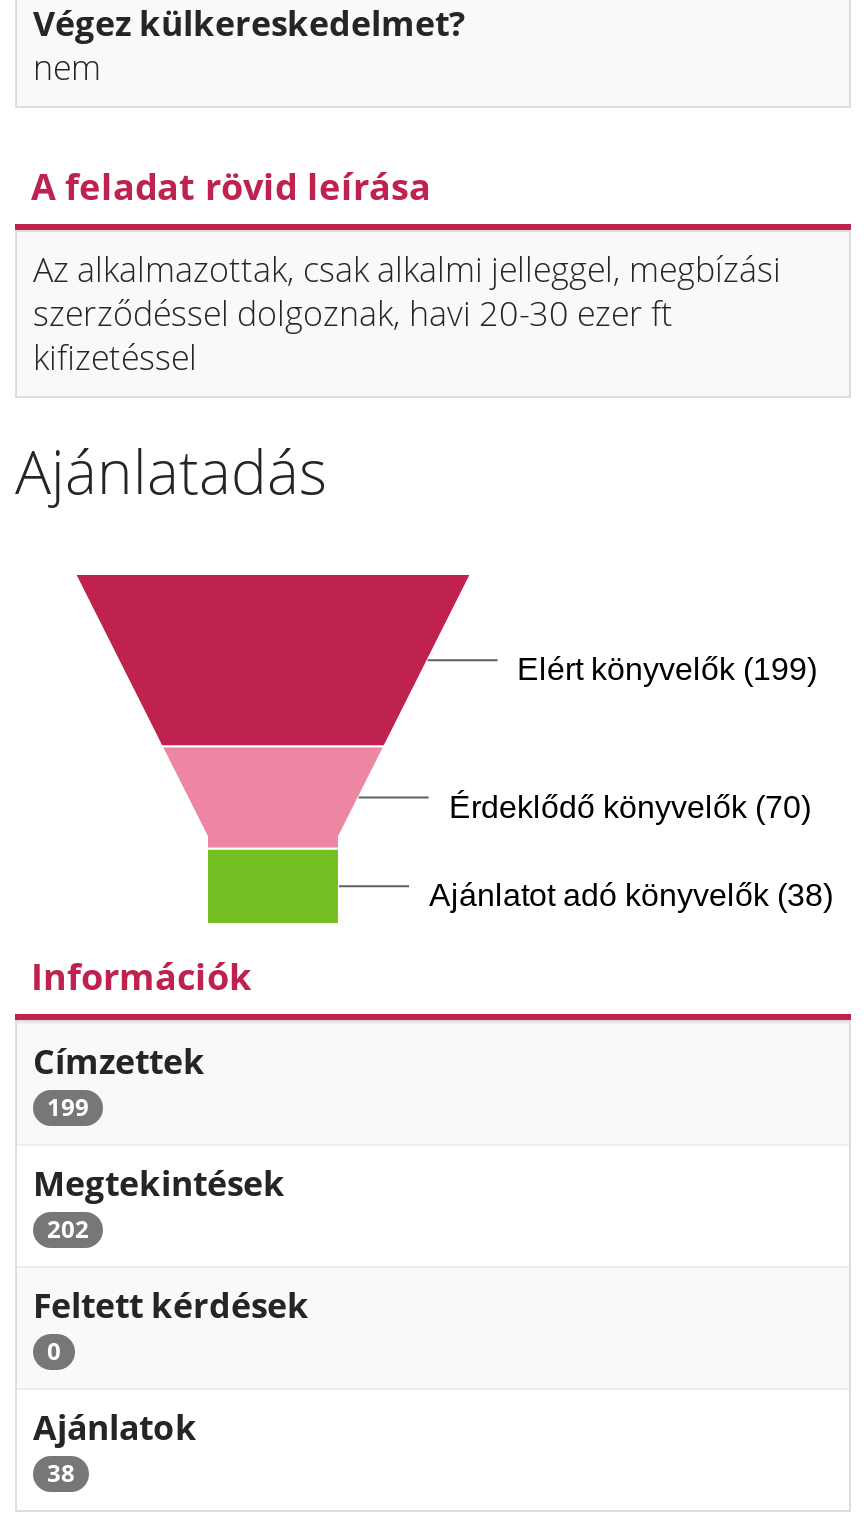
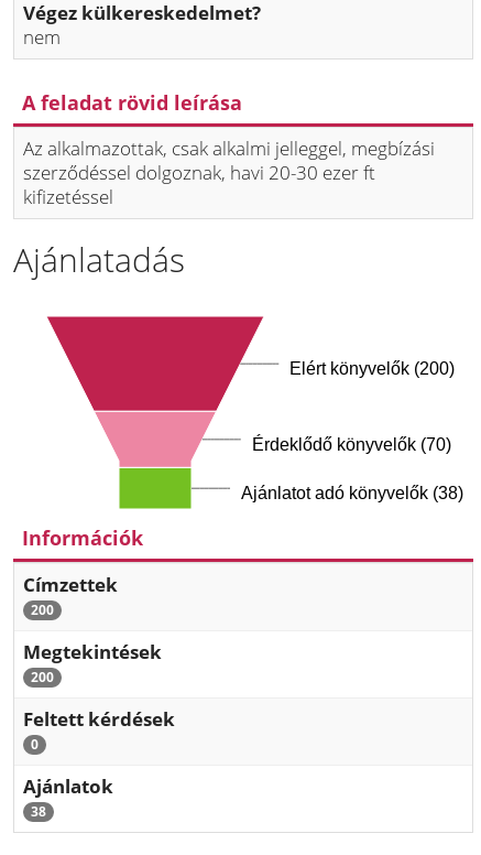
- Elért könyvelők (199)
+ Elért könyvelők (200)

- 199
+ 200

- 202
+ 200
